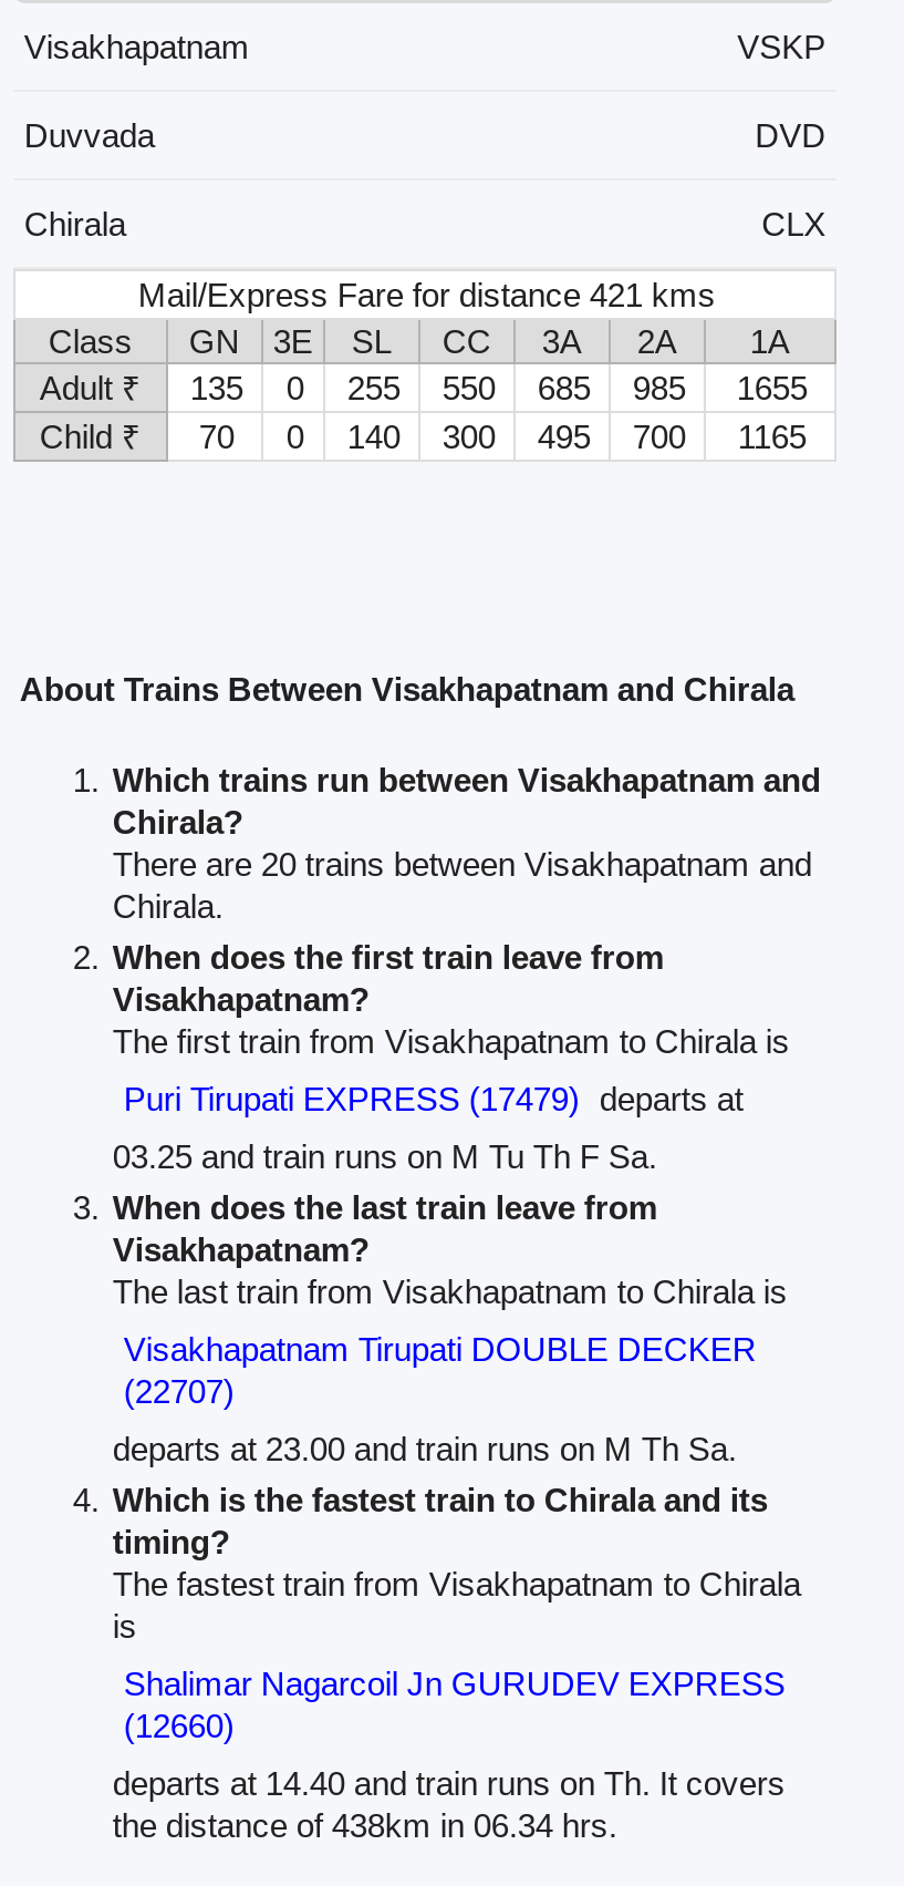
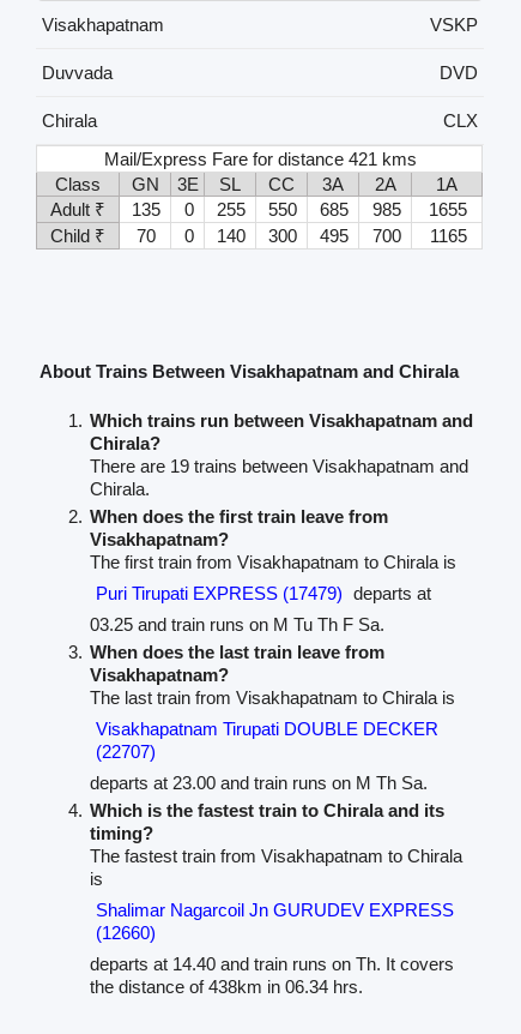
- There are 20 trains between Visakhapatnam and
+ There are 19 trains between Visakhapatnam and
